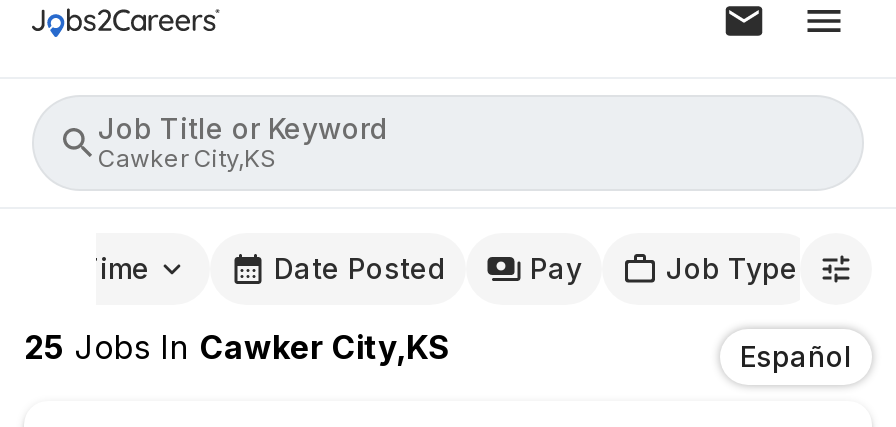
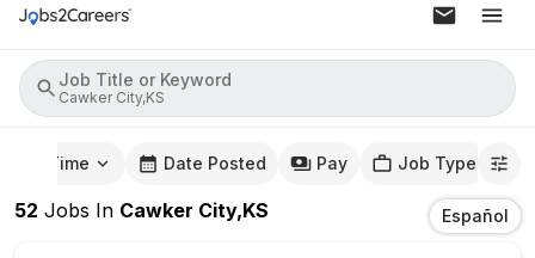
- 25 Jobs In Cawker City,KS
+ 52 Jobs In Cawker City,KS
